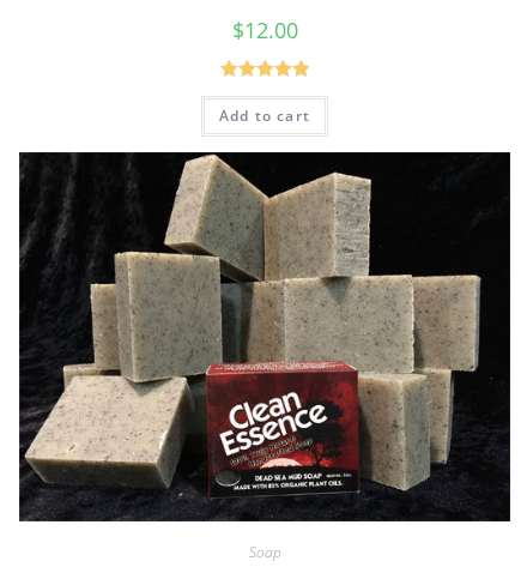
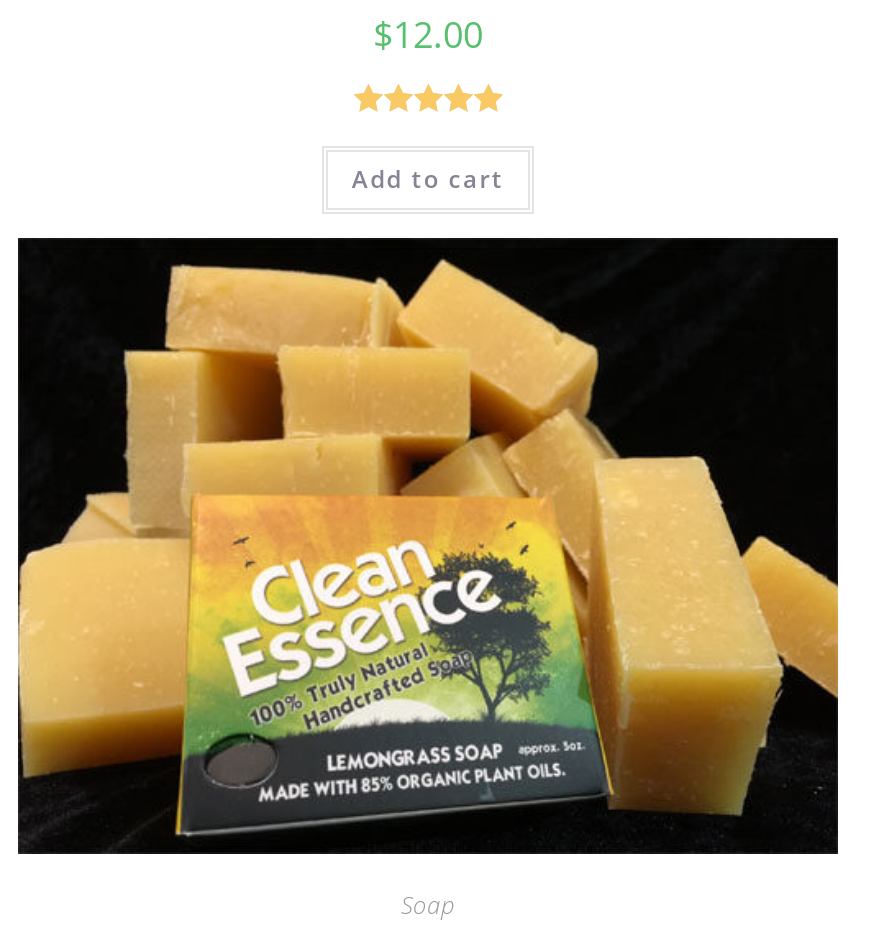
- [image]
+ [image]
